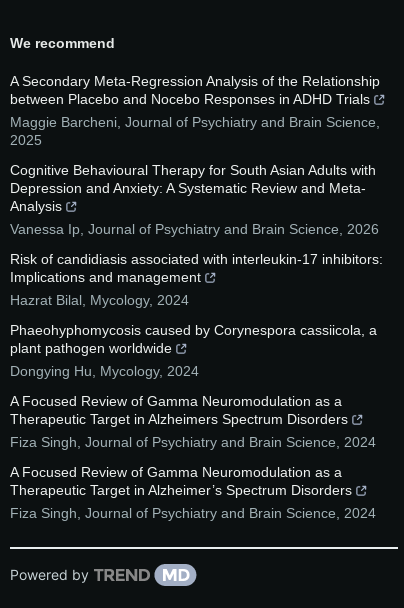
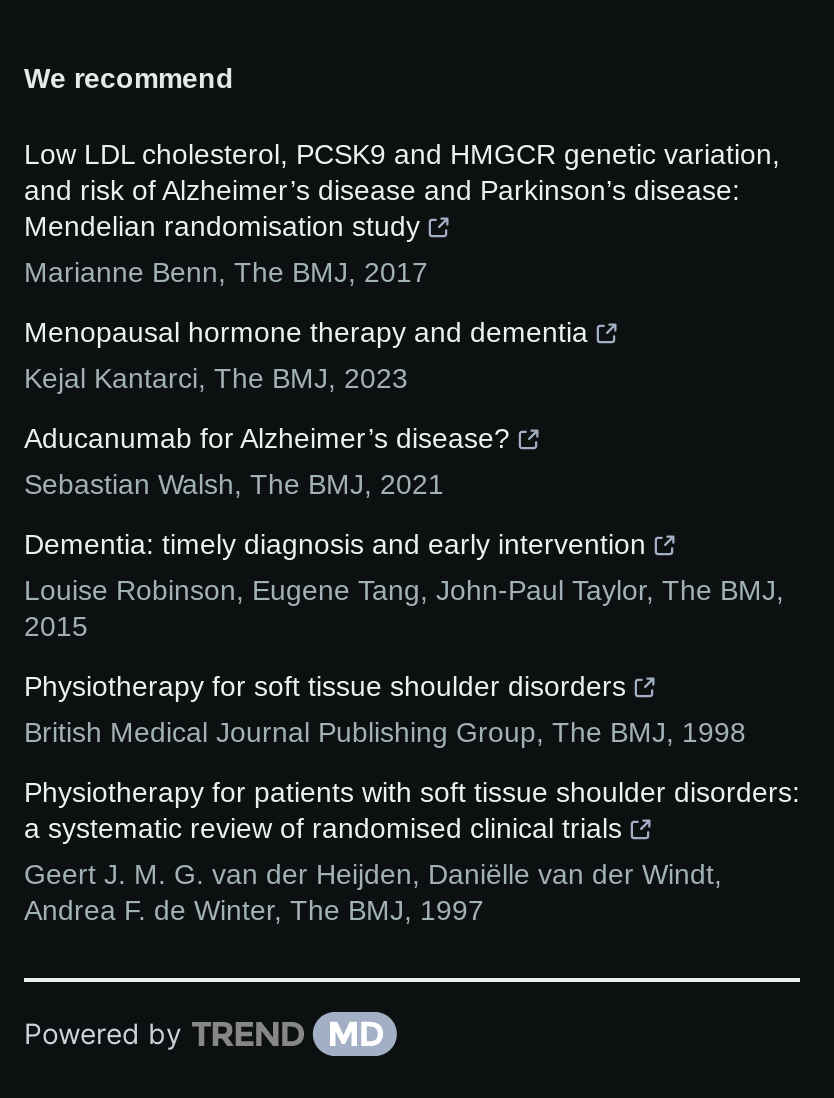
- A Secondary Meta-Regression Analysis of the Relationship
- between Placebo and Nocebo Responses in ADHD Trials
- Maggie Barcheni, Journal of Psychiatry and Brain Science,
- 2025
+ Low LDL cholesterol, PCSK9 and HMGCR genetic variation,
+ and risk of Alzheimer’s disease and Parkinson’s disease:
+ Mendelian randomisation study
+ Marianne Benn, The BMJ, 2017

- Cognitive Behavioural Therapy for South Asian Adults with
- Depression and Anxiety: A Systematic Review and Meta-
- Analysis
- Vanessa Ip, Journal of Psychiatry and Brain Science, 2026
+ Menopausal hormone therapy and dementia
+ Kejal Kantarci, The BMJ, 2023

- Risk of candidiasis associated with interleukin-17 inhibitors:
- Implications and management
- Hazrat Bilal, Mycology, 2024
+ Aducanumab for Alzheimer’s disease?
+ Sebastian Walsh, The BMJ, 2021

- Phaeohyphomycosis caused by Corynespora cassiicola, a
- plant pathogen worldwide
- Dongying Hu, Mycology, 2024
+ Dementia: timely diagnosis and early intervention
+ Louise Robinson, Eugene Tang, John‐Paul Taylor, The BMJ,
+ 2015

- A Focused Review of Gamma Neuromodulation as a
- Therapeutic Target in Alzheimers Spectrum Disorders
- Fiza Singh, Journal of Psychiatry and Brain Science, 2024
+ Physiotherapy for soft tissue shoulder disorders
+ British Medical Journal Publishing Group, The BMJ, 1998

- A Focused Review of Gamma Neuromodulation as a
- Therapeutic Target in Alzheimer’s Spectrum Disorders
- Fiza Singh, Journal of Psychiatry and Brain Science, 2024
+ Physiotherapy for patients with soft tissue shoulder disorders:
+ a systematic review of randomised clinical trials
+ Geert J. M. G. van der Heijden, Daniëlle van der Windt,
+ Andrea F. de Winter, The BMJ, 1997
